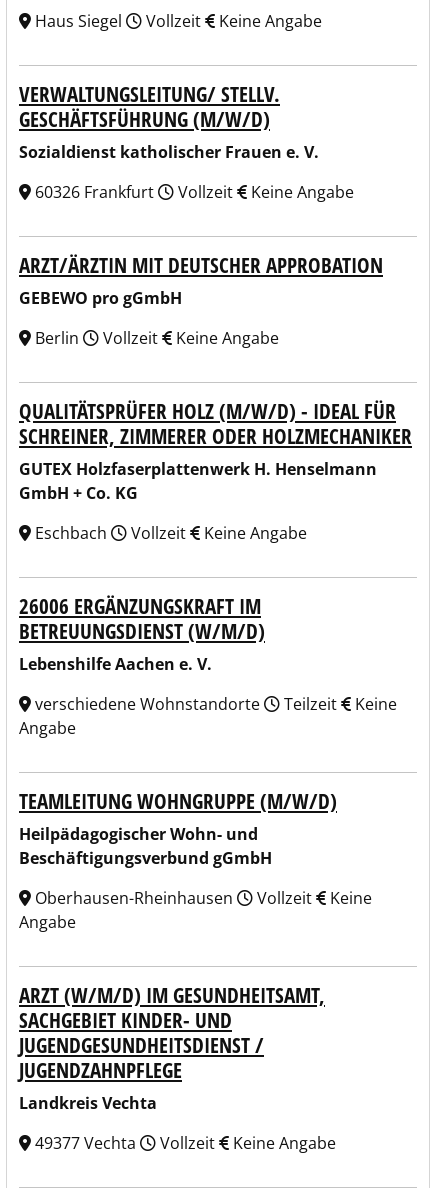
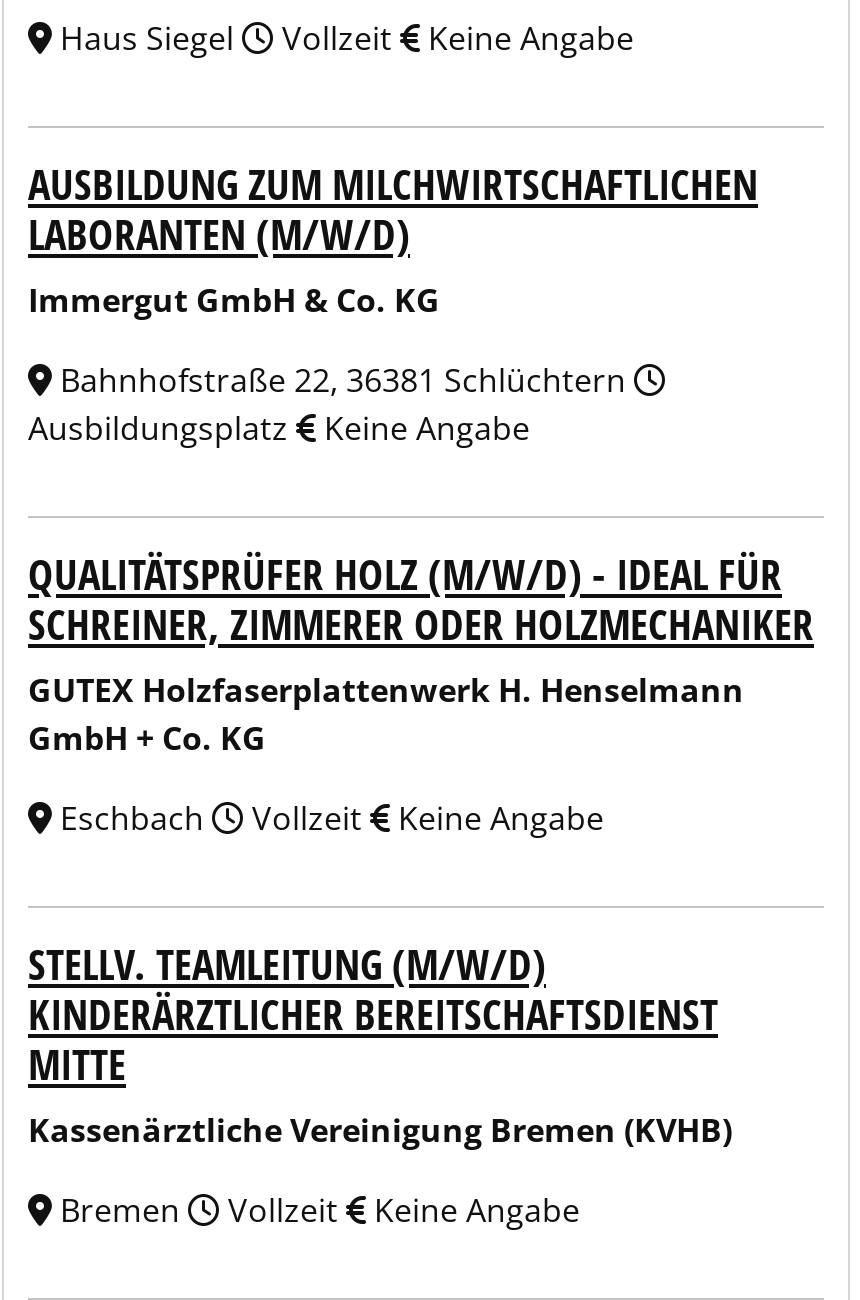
- VERWALTUNGSLEITUNG/ STELLV.
- GESCHÄFTSFÜHRUNG (M/W/D)
- Sozialdienst katholischer Frauen e. V.
- 60326 Frankfurt
- Vollzeit Keine Angabe
- ARZT/ÄRZTIN MIT DEUTSCHER APPROBATION
- GEBEWO pro gGmbH
- Berlin
- Vollzeit Keine Angabe
+ AUSBILDUNG ZUM MILCHWIRTSCHAFTLICHEN
+ LABORANTEN (M/W/D)
+ Immergut GmbH & Co. KG
+ Bahnhofstraße 22, 36381 Schlüchtern
+ Ausbildungsplatz Keine Angabe

- 26006 ERGÄNZUNGSKRAFT IM
- BETREUUNGSDIENST (W/M/D)
- Lebenshilfe Aachen e. V.
- verschiedene Wohnstandorte
- Teilzeit Keine
- Angabe
- TEAMLEITUNG WOHNGRUPPE (M/W/D)
- Heilpädagogischer Wohn- und
- Beschäftigungsverbund gGmbH
- Oberhausen-Rheinhausen
- Vollzeit Keine
- Angabe
- ARZT (W/M/D) IM GESUNDHEITSAMT,
- SACHGEBIET KINDER- UND
- JUGENDGESUNDHEITSDIENST /
- JUGENDZAHNPFLEGE
- Landkreis Vechta
- 49377 Vechta
+ STELLV. TEAMLEITUNG (M/W/D)
+ KINDERÄRZTLICHER BEREITSCHAFTSDIENST
+ MITTE
+ Kassenärztliche Vereinigung Bremen (KVHB)
+ Bremen
